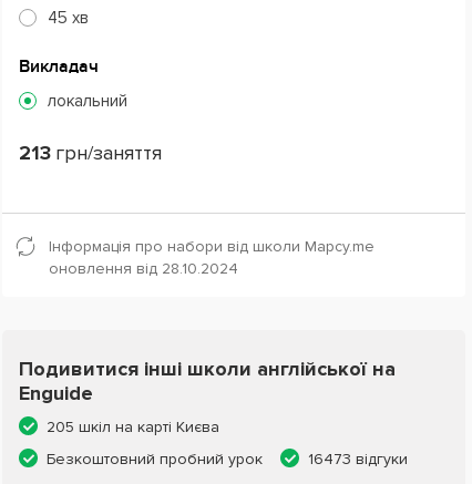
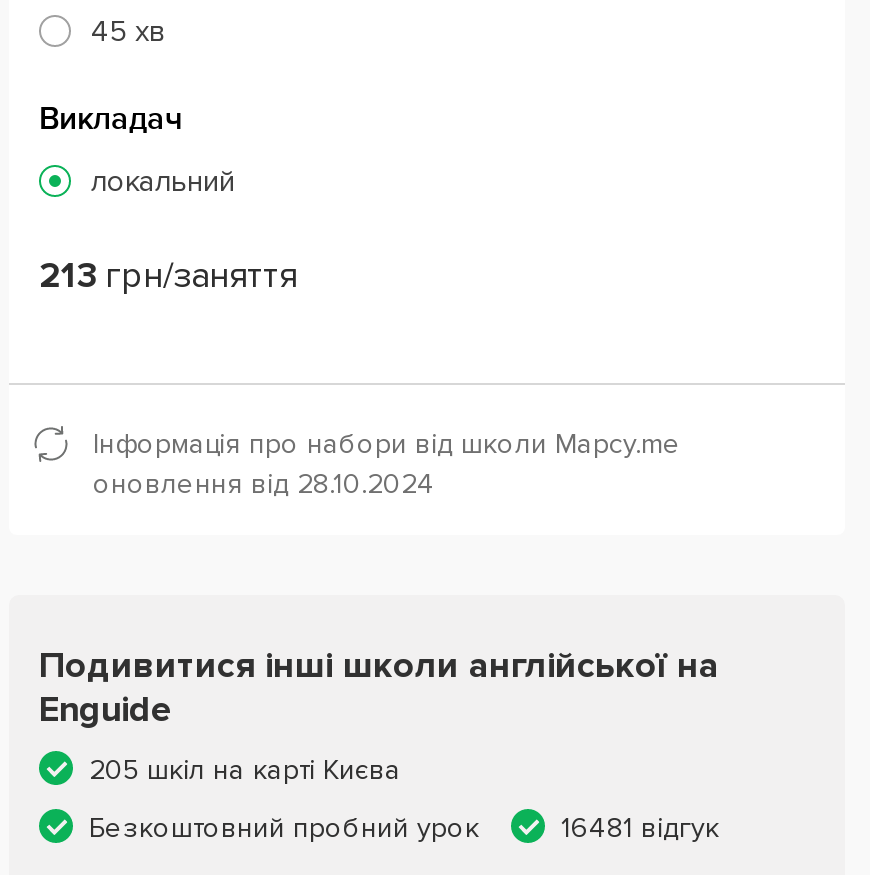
- 16473 відгуки
+ 16481 відгук
